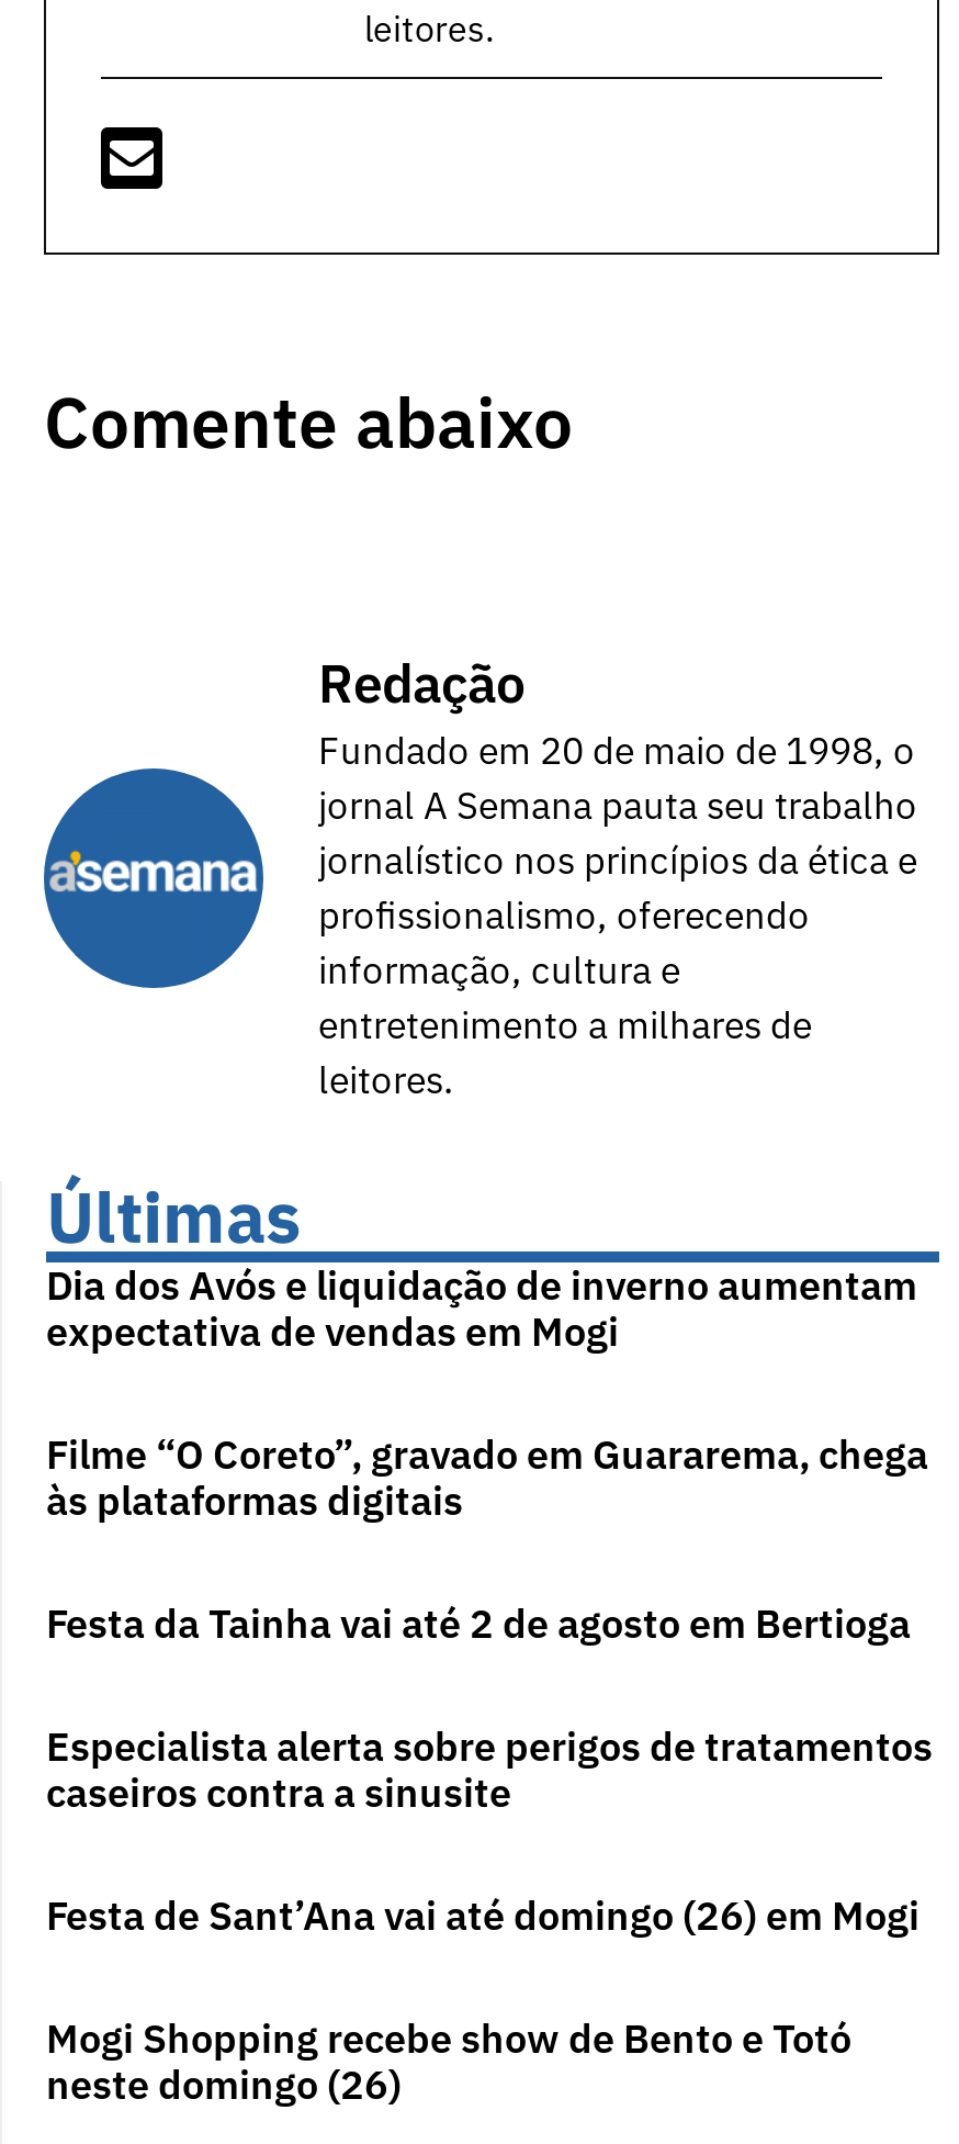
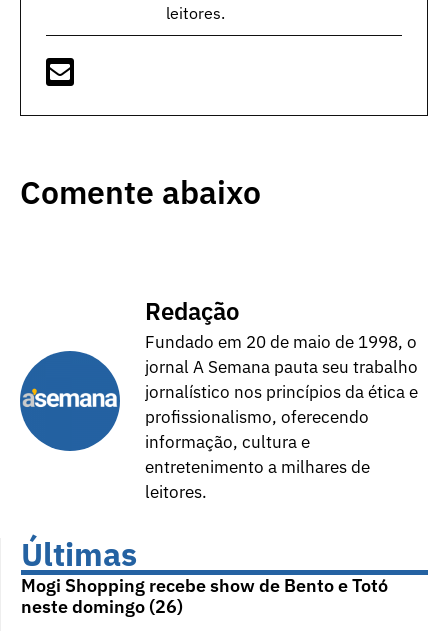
- Dia dos Avós e liquidação de inverno aumentam
- expectativa de vendas em Mogi
- Filme “O Coreto”, gravado em Guararema, chega
- às plataformas digitais
- Festa da Tainha vai até 2 de agosto em Bertioga
- Especialista alerta sobre perigos de tratamentos
- caseiros contra a sinusite
- Festa de Sant’Ana vai até domingo (26) em Mogi
